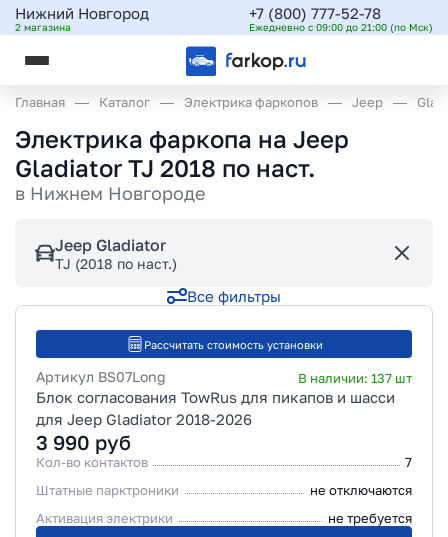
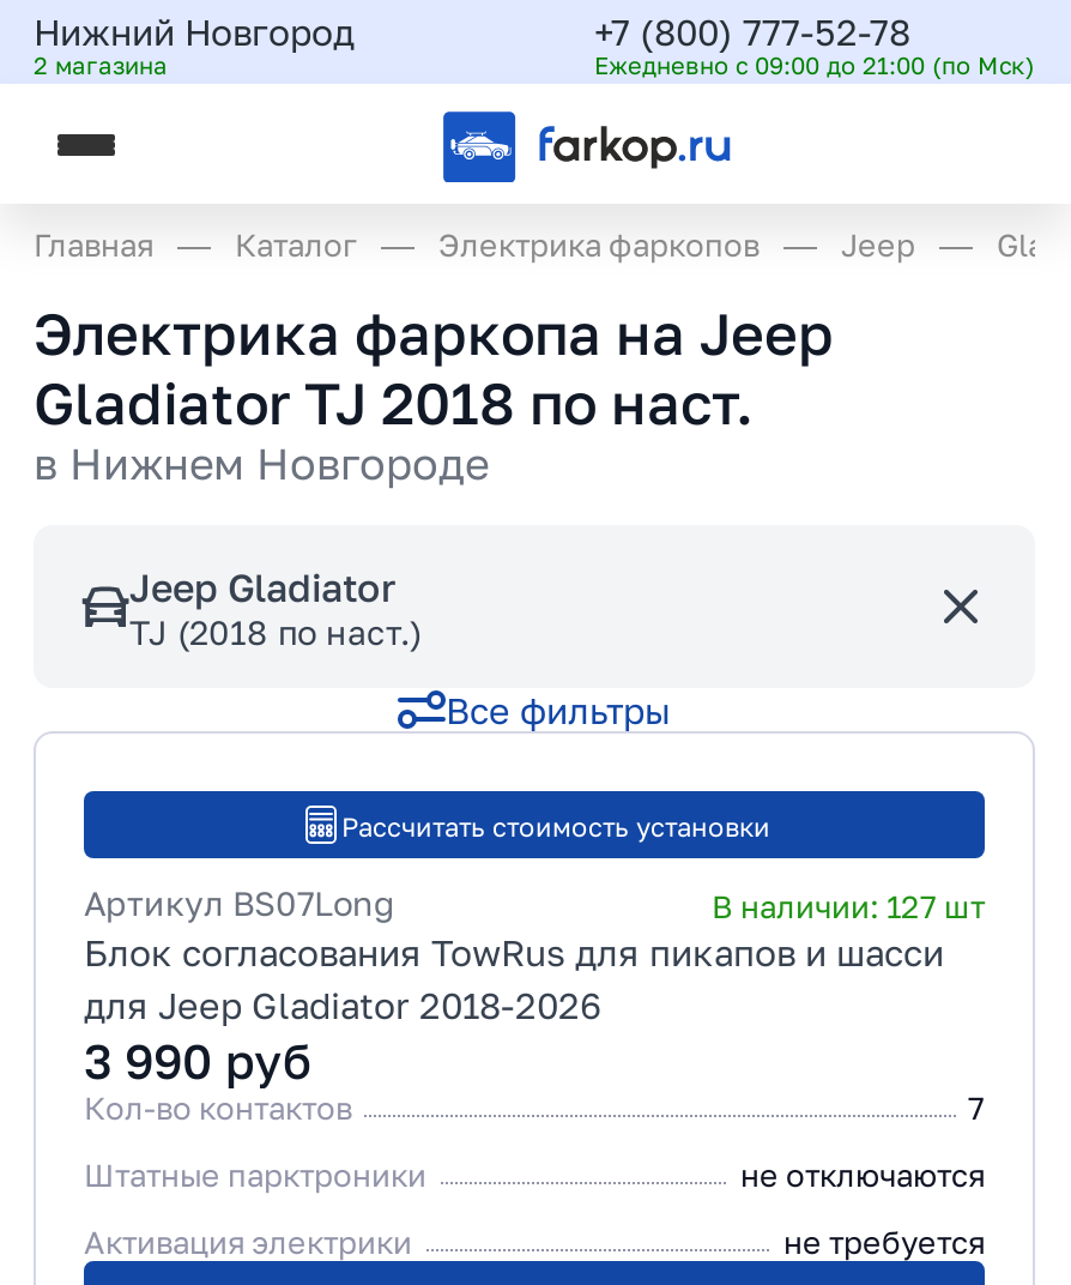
- В наличии: 137 шт
+ В наличии: 127 шт
